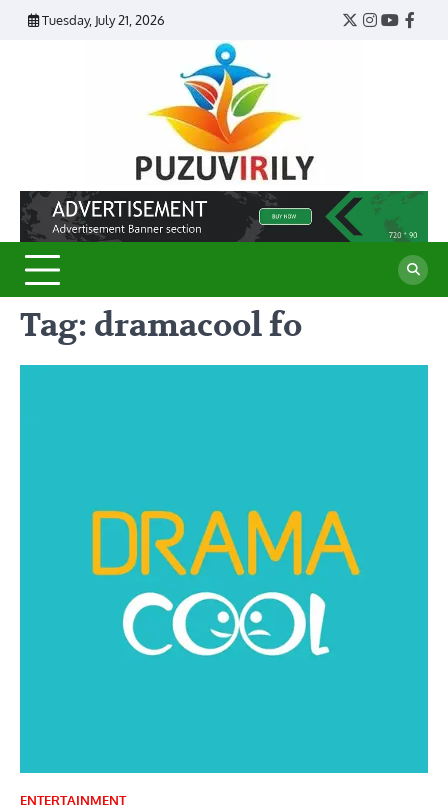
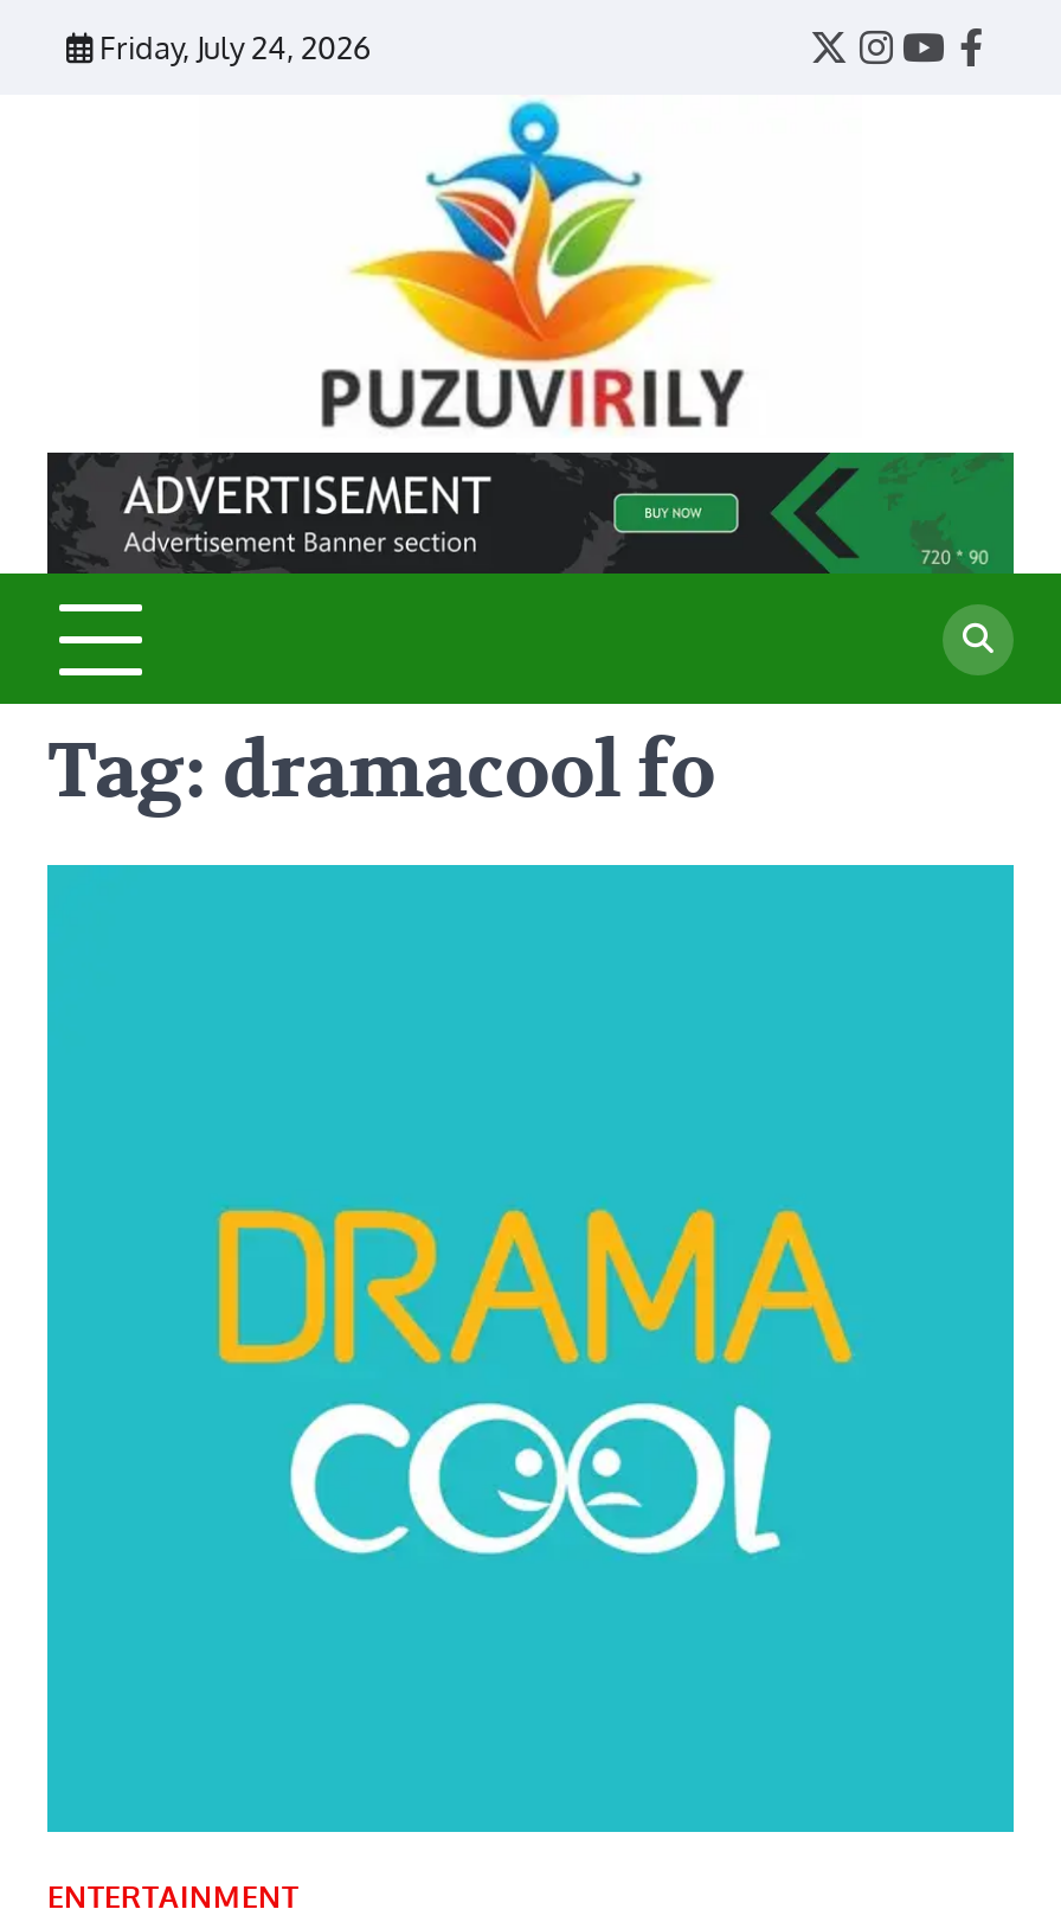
- Tuesday, July 21, 2026
+ Friday, July 24, 2026
